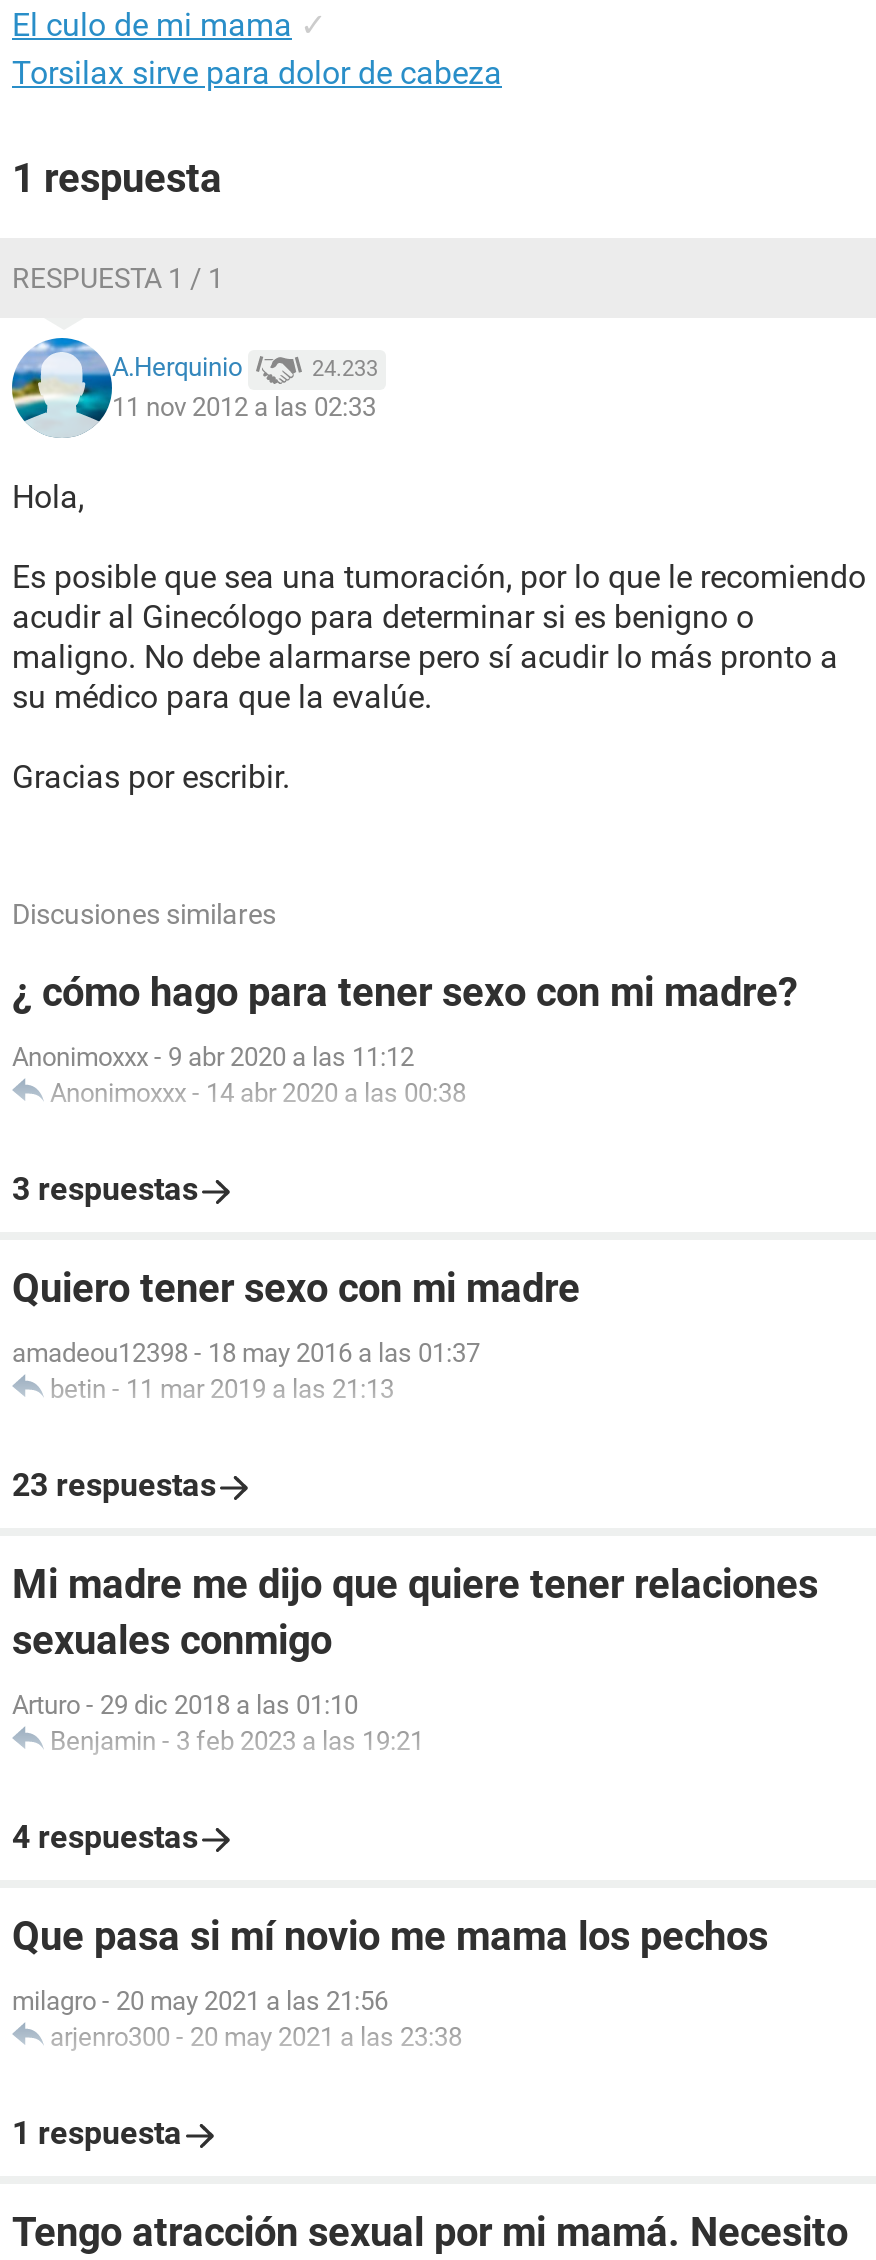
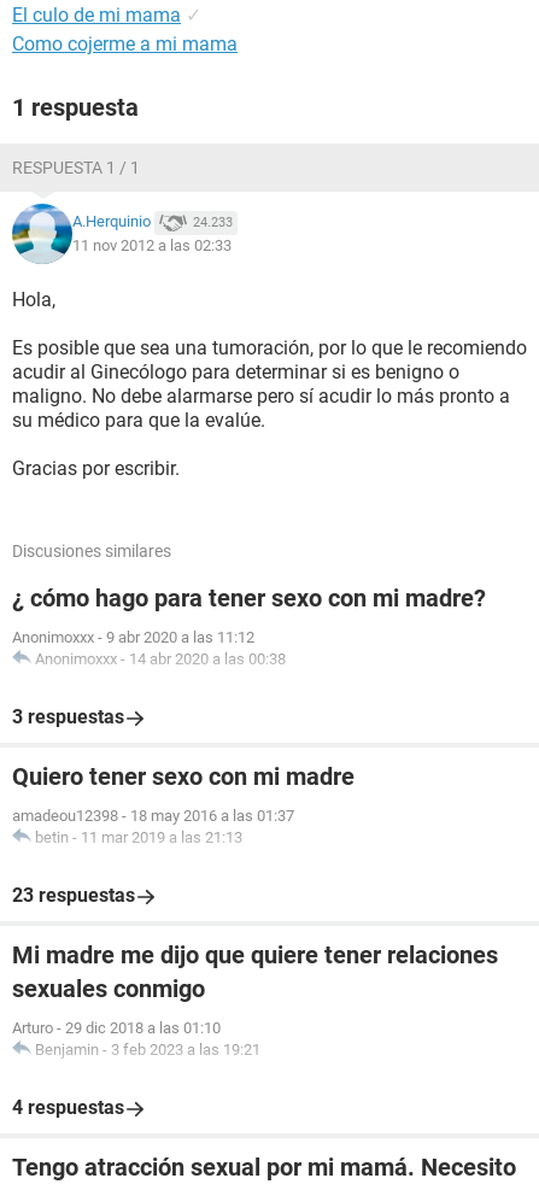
- Torsilax sirve para dolor de cabeza
+ Como cojerme a mi mama

- Que pasa si mí novio me mama los pechos
- milagro - 20 may 2021 a las 21:56
- arjenro300 - 20 may 2021 a las 23:38
- 1 respuesta
